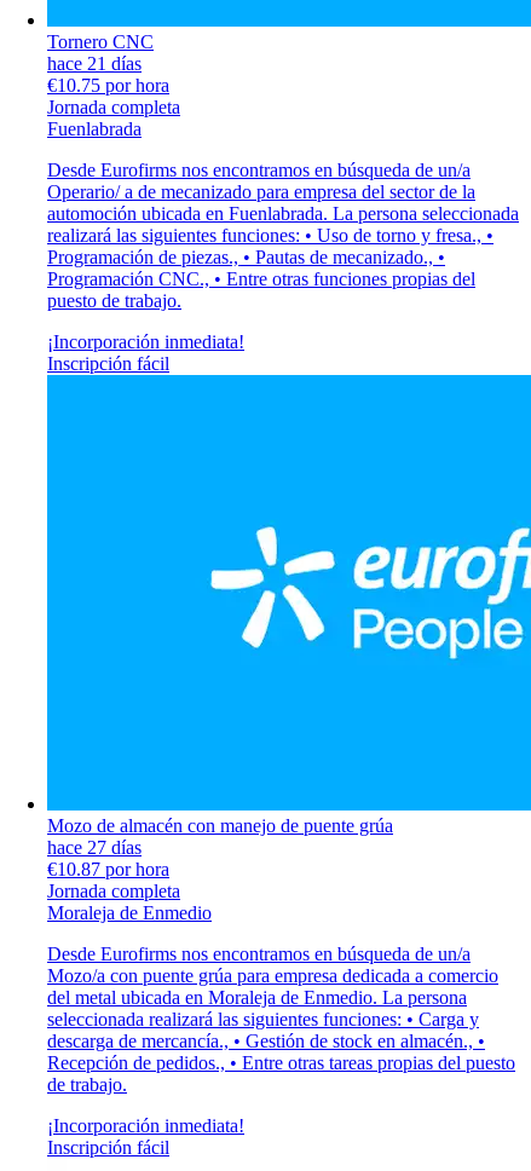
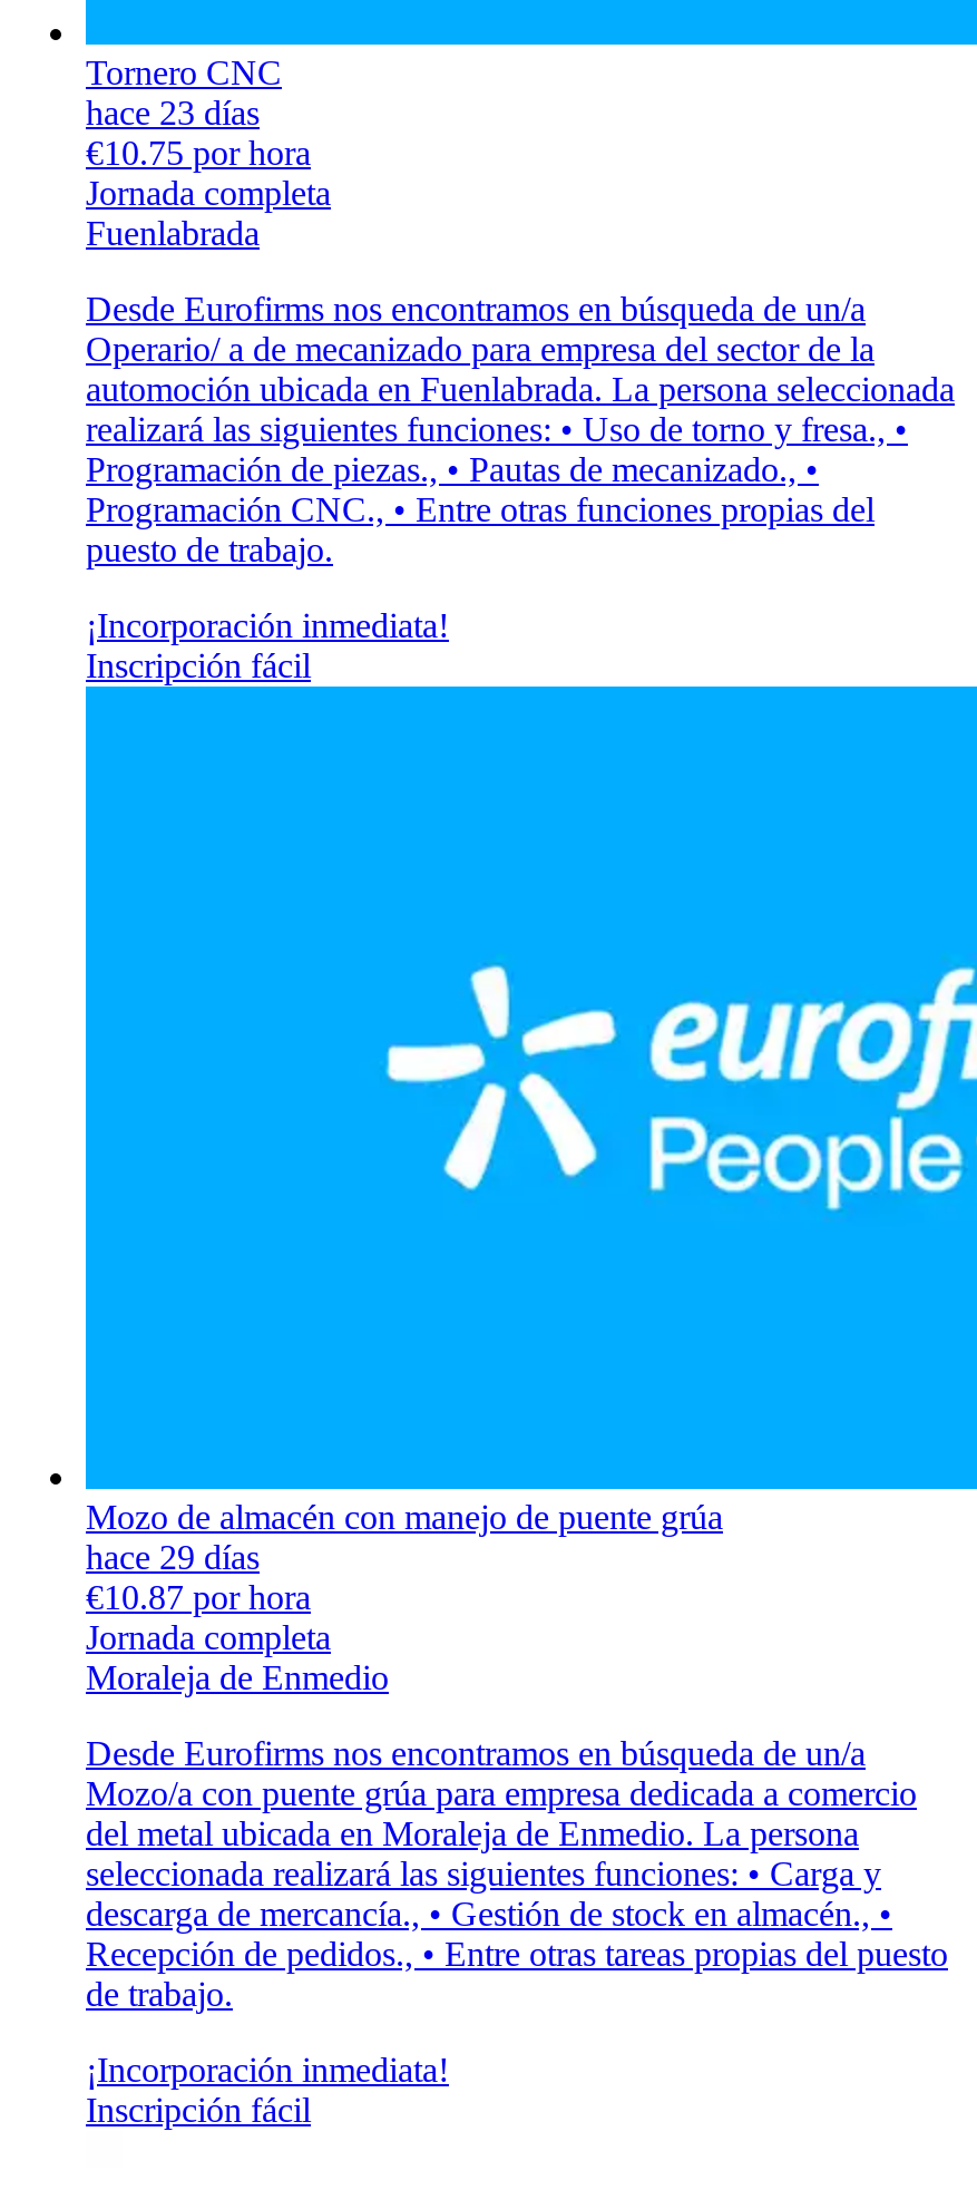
- hace 21 días
+ hace 23 días

- hace 27 días
+ hace 29 días
